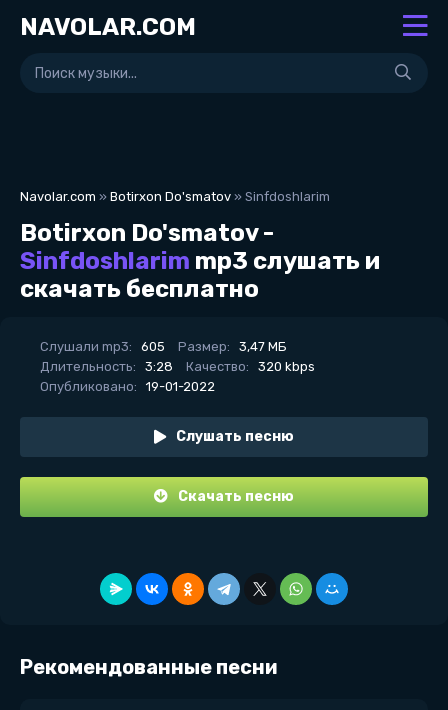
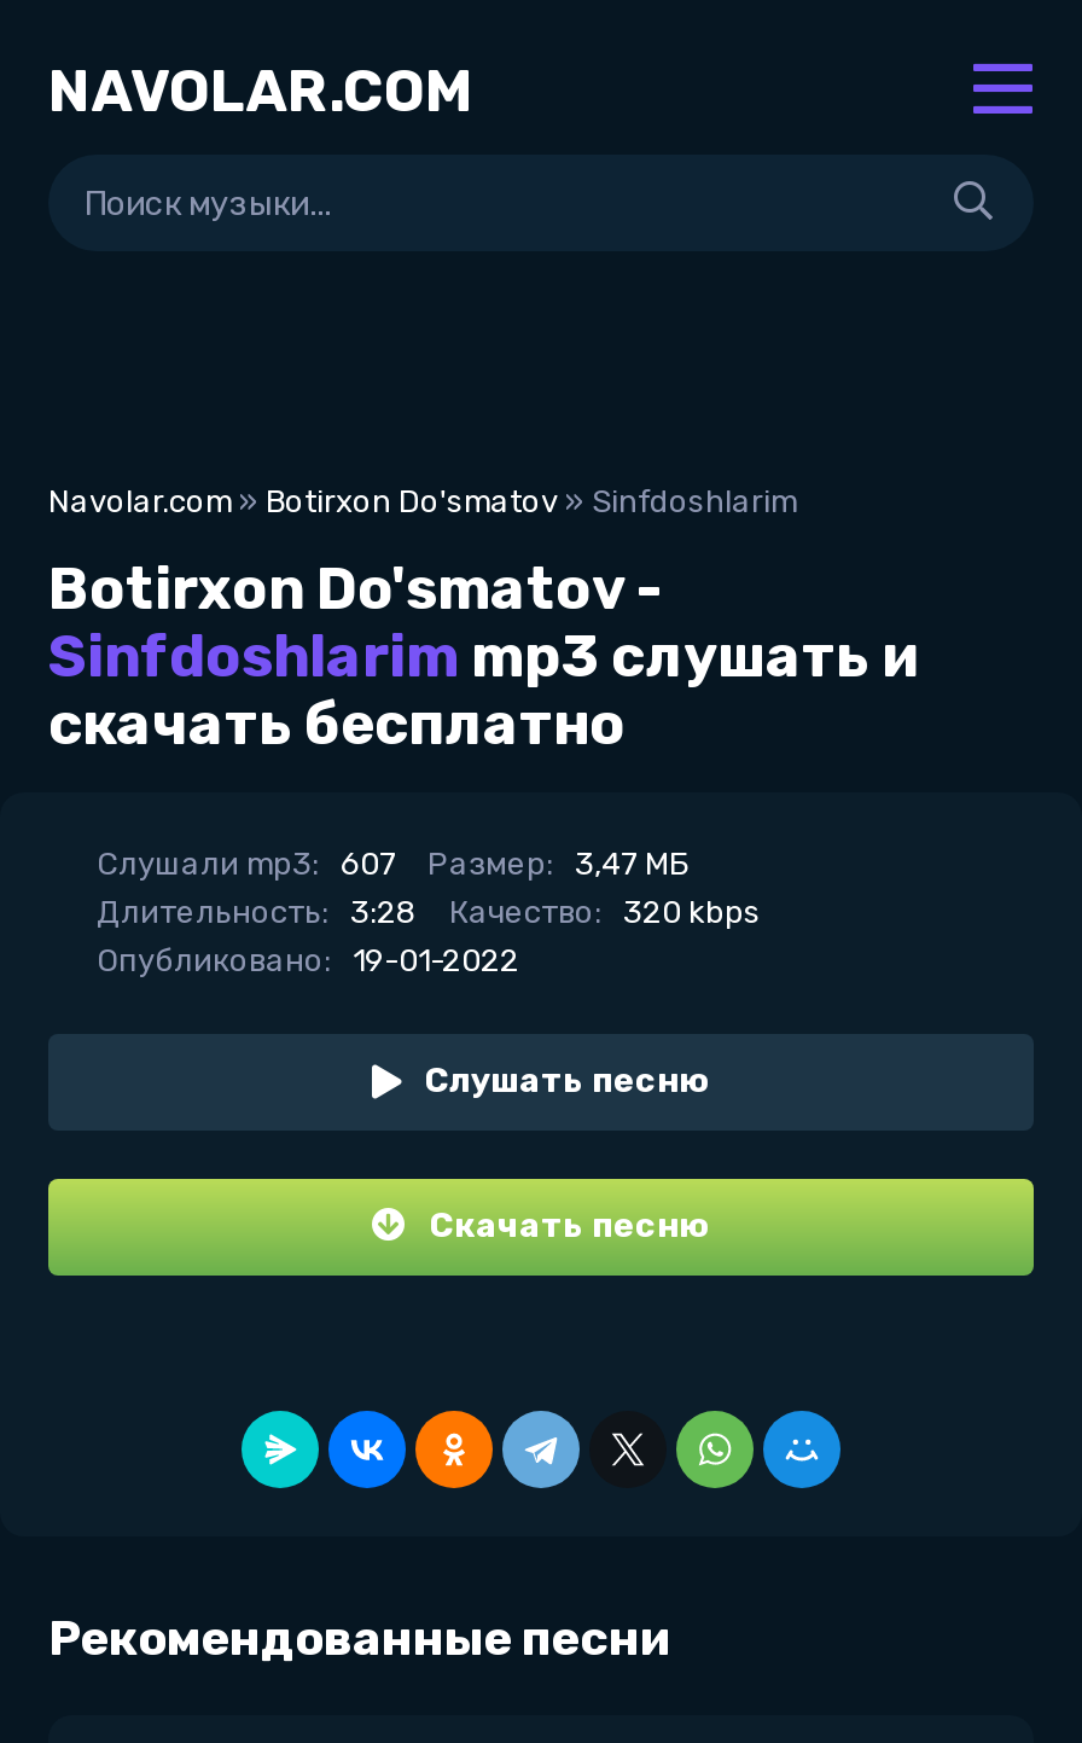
- Слушали mp3: 605 Размер: 3,47 МБ
+ Слушали mp3: 607 Размер: 3,47 МБ
